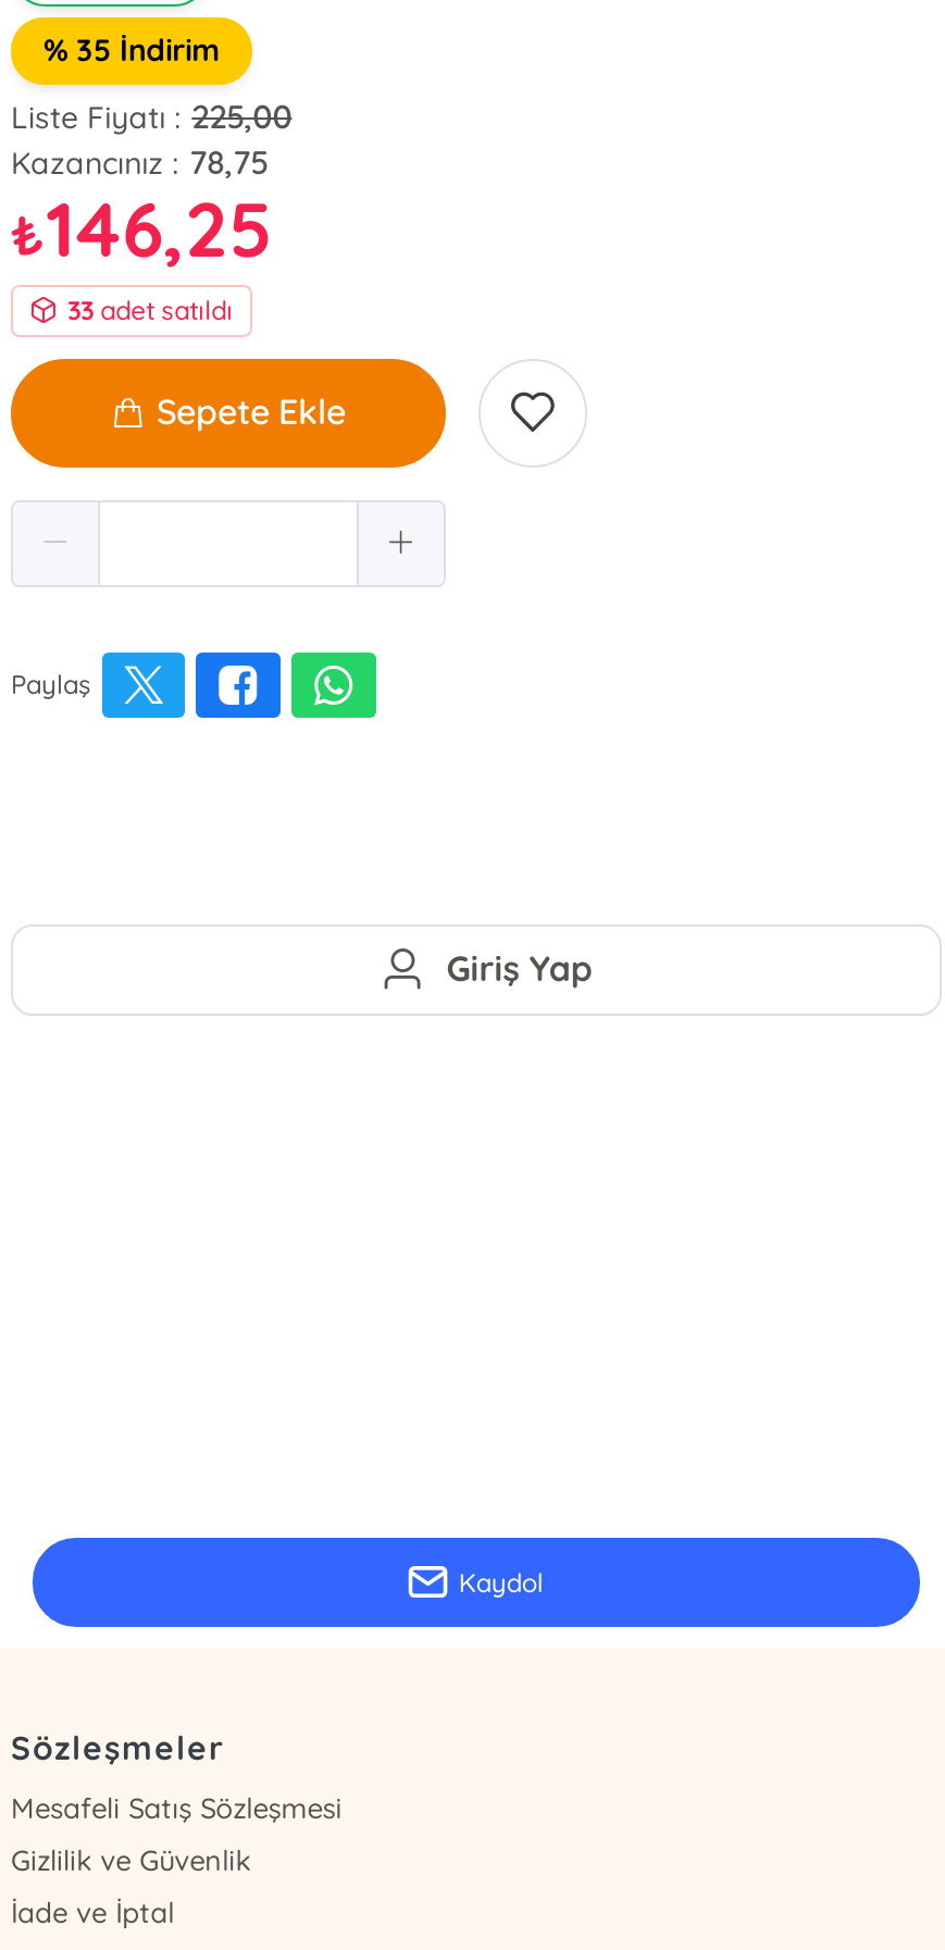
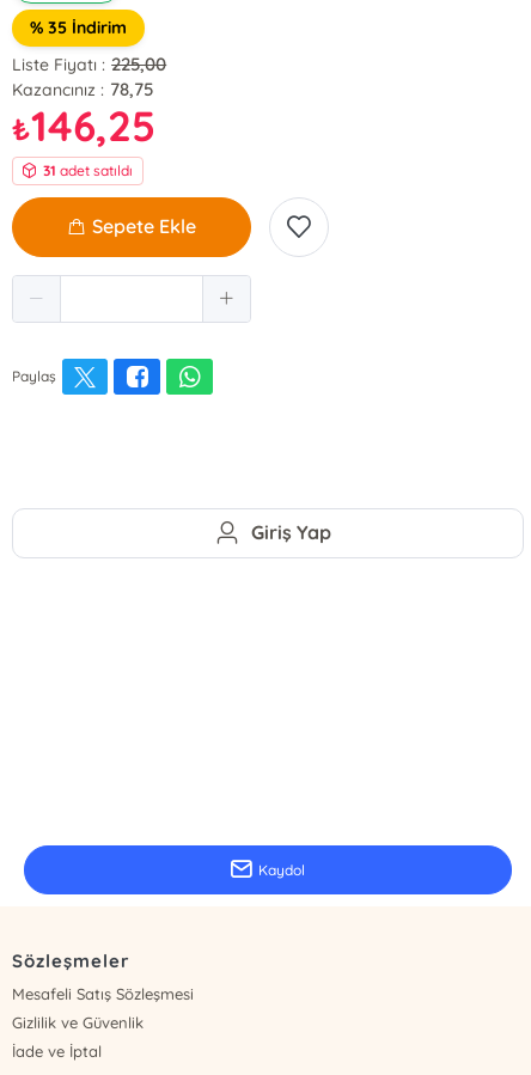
- 33 adet satıldı
+ 31 adet satıldı
